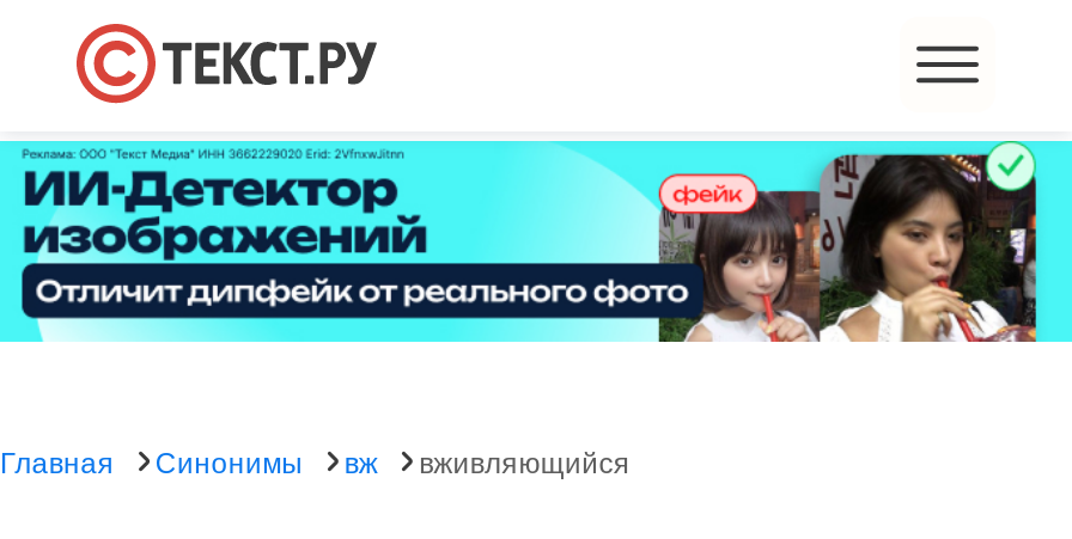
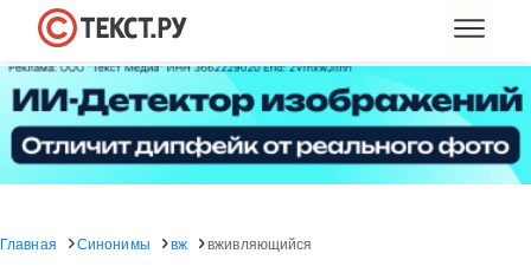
- [image]
+ [image]
